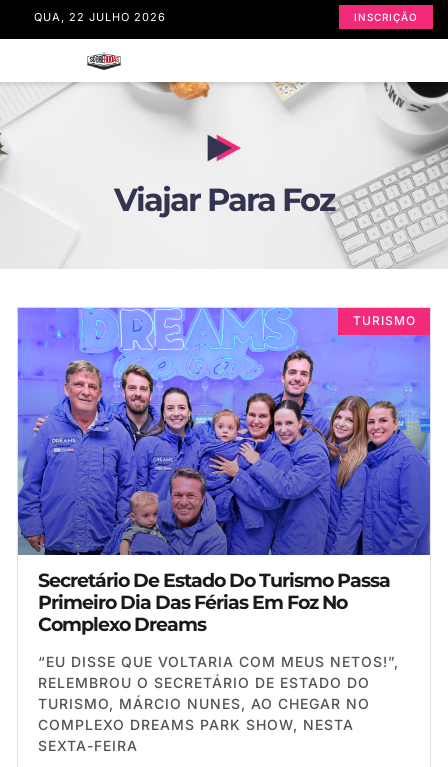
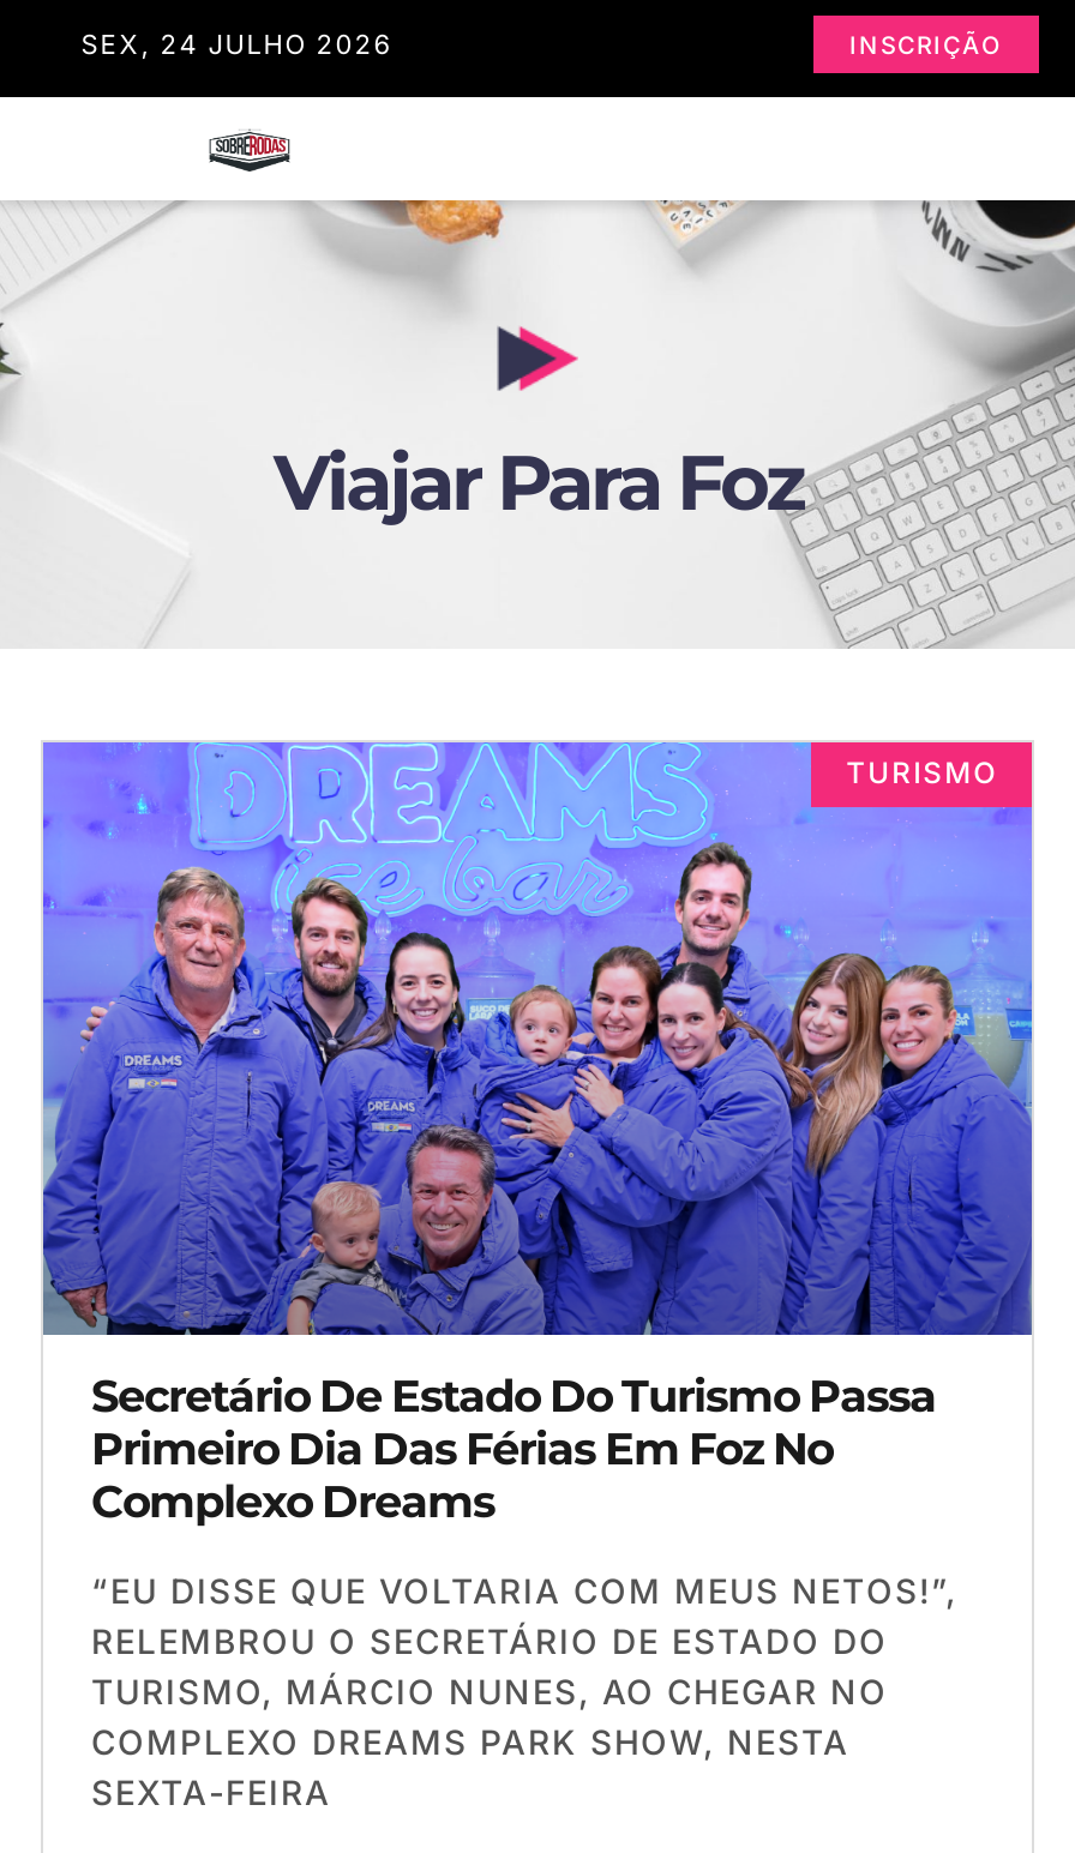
- QUA, 22 JULHO 2026
+ SEX, 24 JULHO 2026
